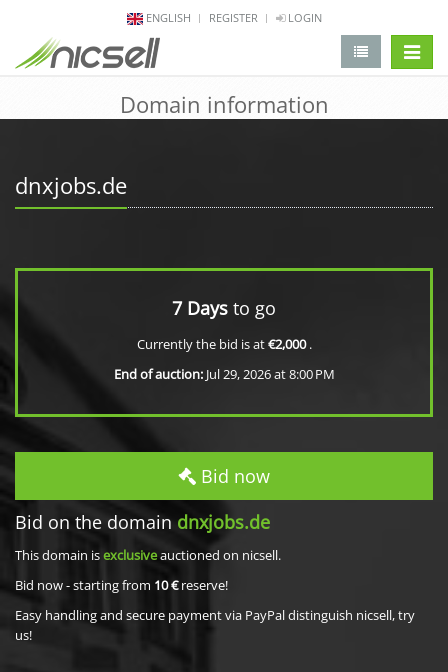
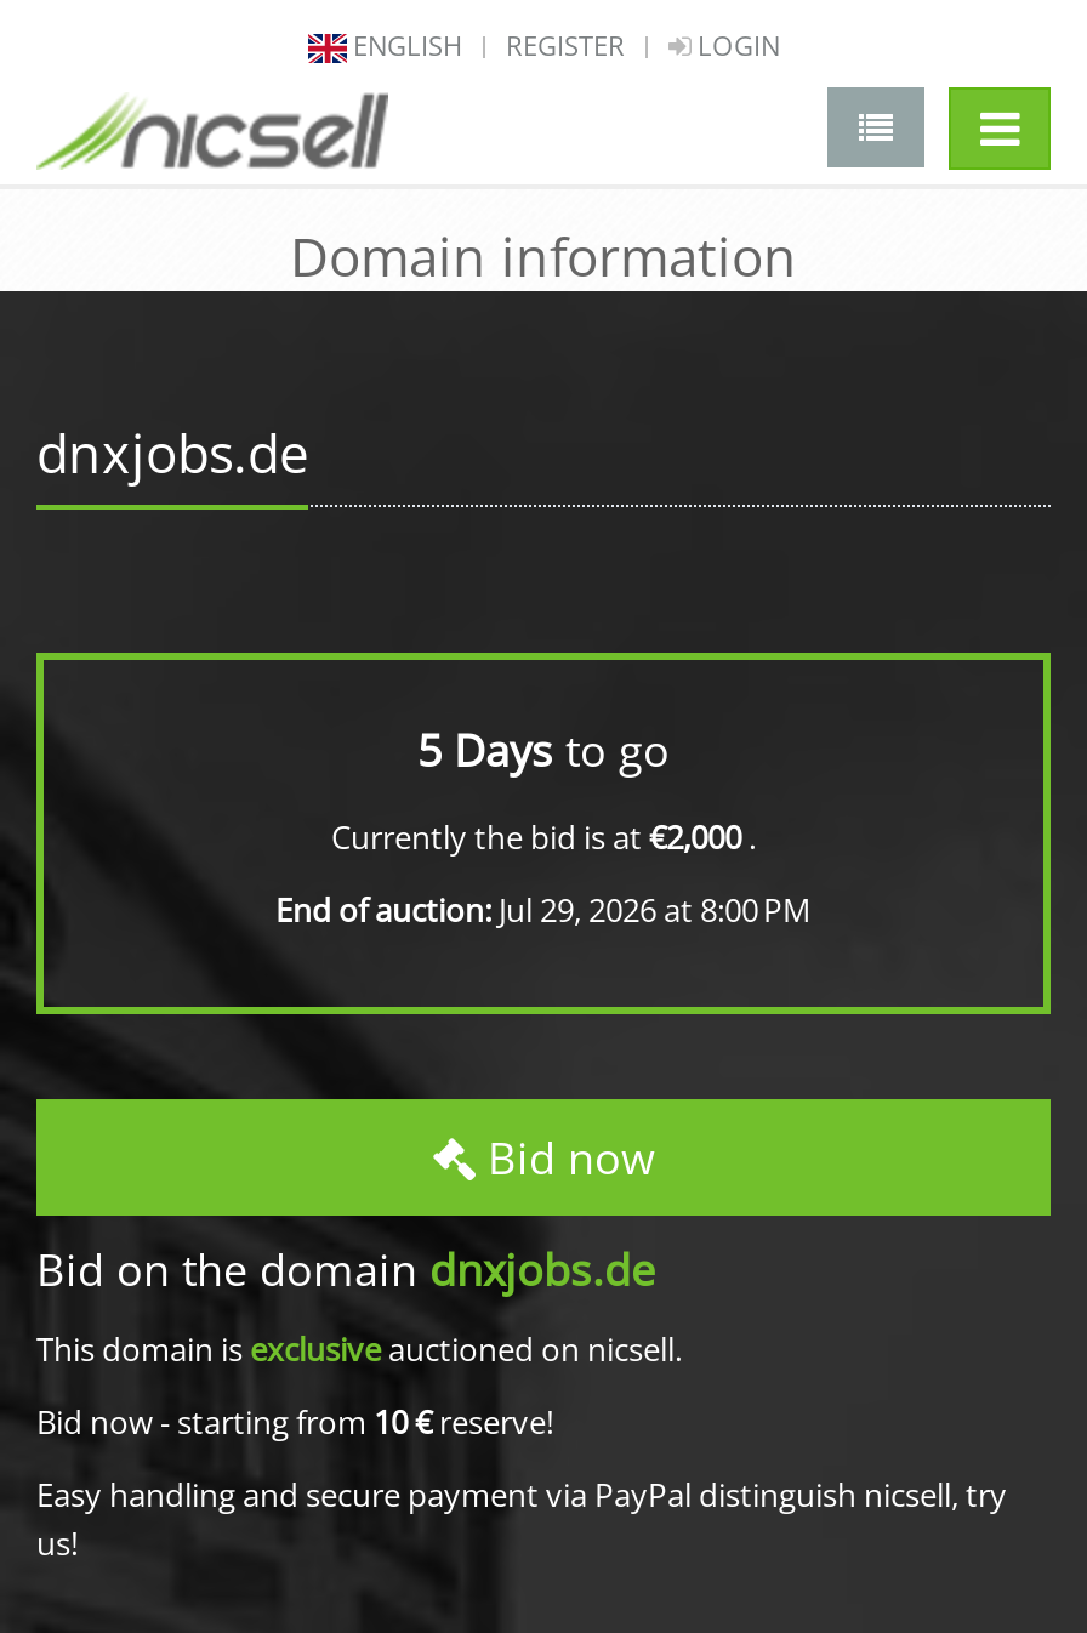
- 7 Days to go
+ 5 Days to go
